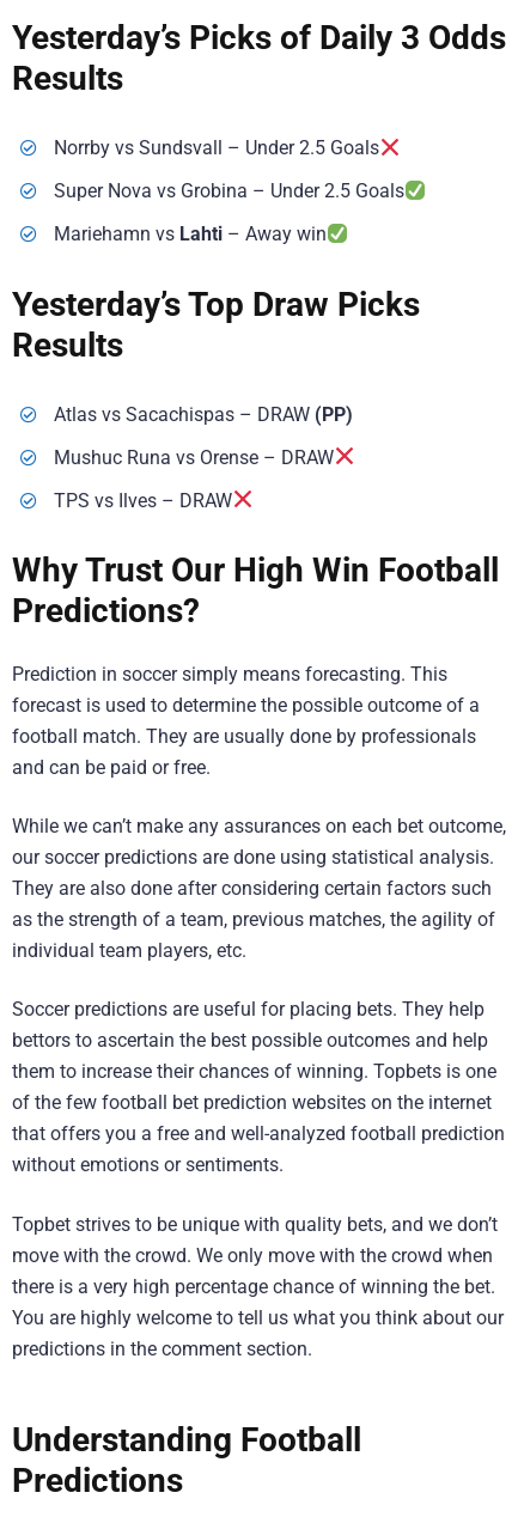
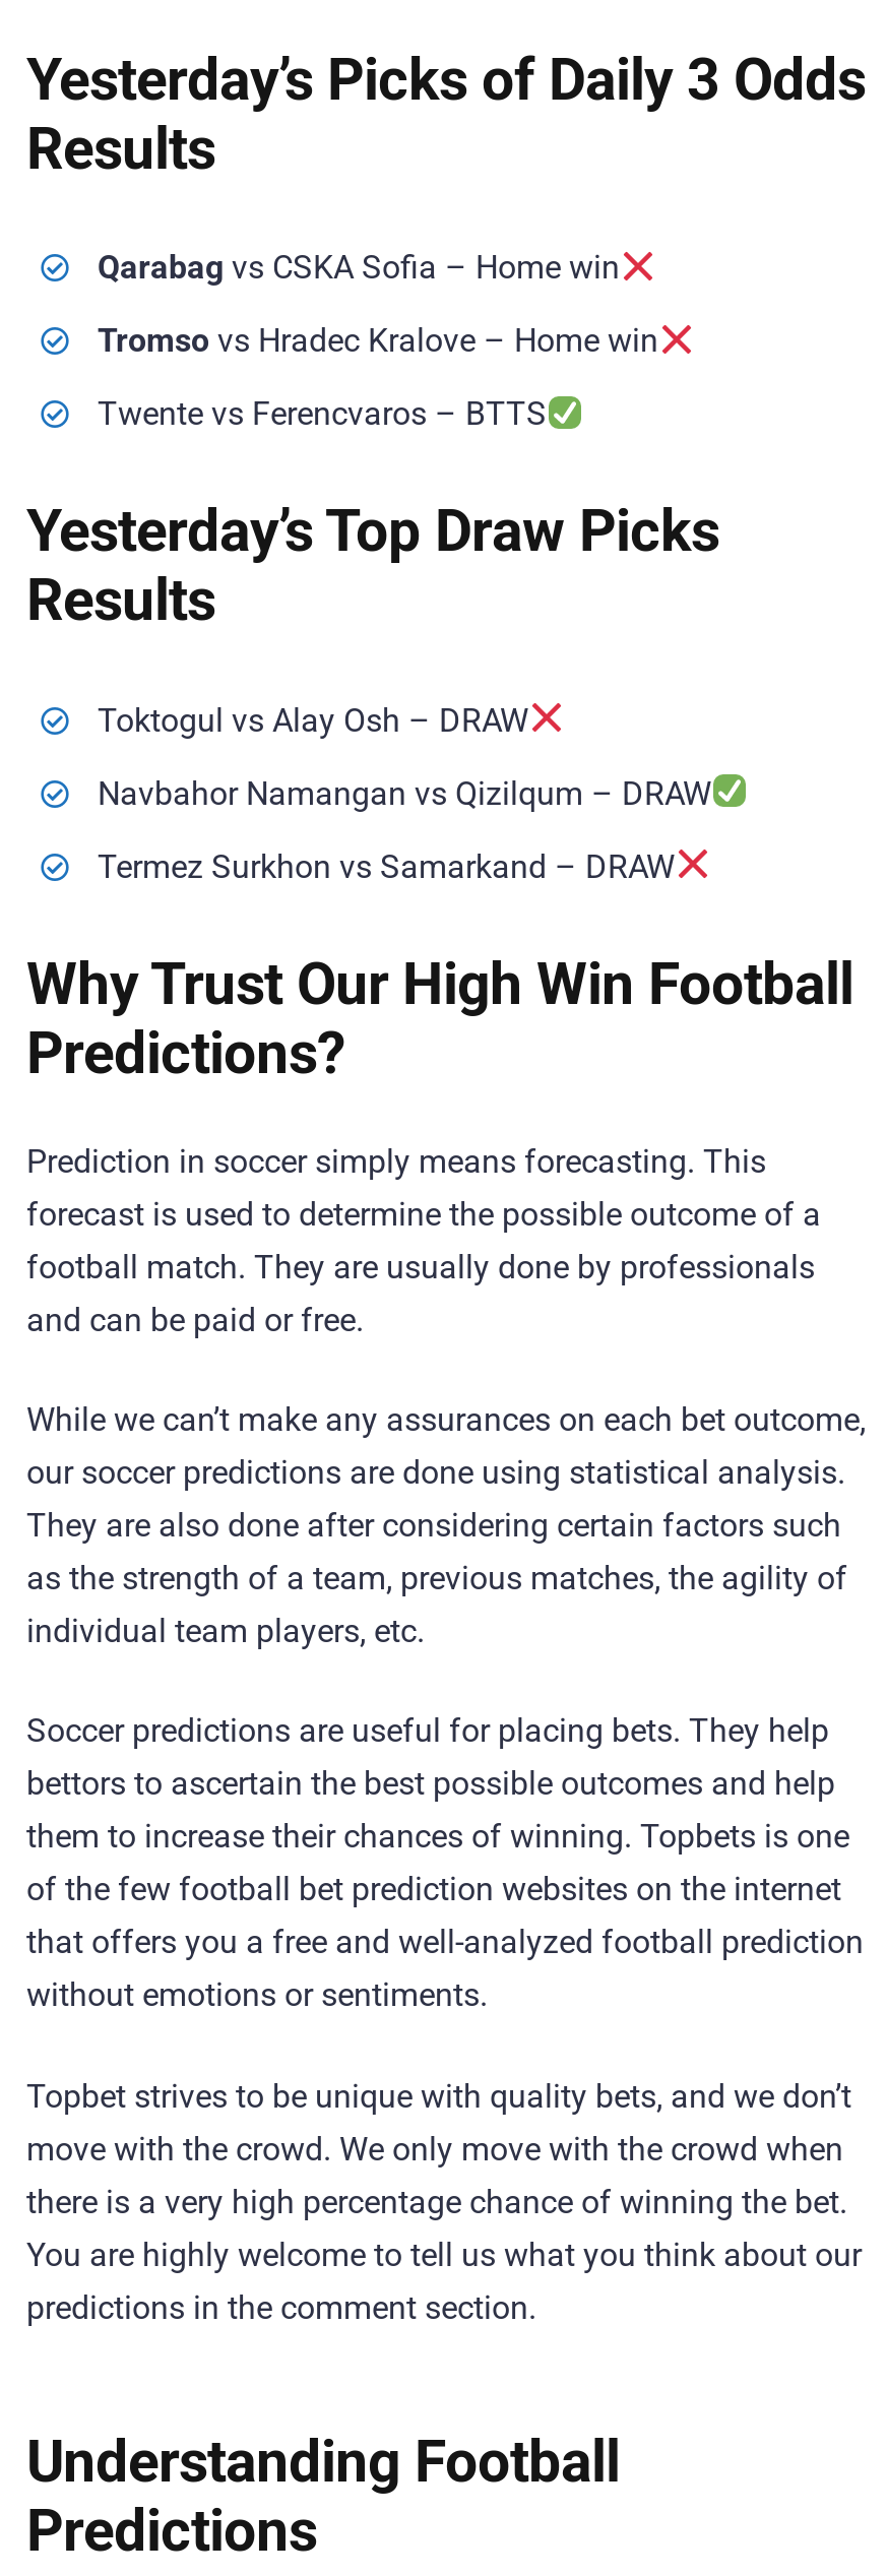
- Norrby vs Sundsvall – Under 2.5 Goals
+ Qarabag vs CSKA Sofia – Home win

- Super Nova vs Grobina – Under 2.5 Goals
+ Tromso vs Hradec Kralove – Home win

- Mariehamn vs Lahti – Away win
+ Twente vs Ferencvaros – BTTS

- Atlas vs Sacachispas – DRAW (PP)
+ Toktogul vs Alay Osh – DRAW

- Mushuc Runa vs Orense – DRAW
+ Navbahor Namangan vs Qizilqum – DRAW

- TPS vs Ilves – DRAW
+ Termez Surkhon vs Samarkand – DRAW
